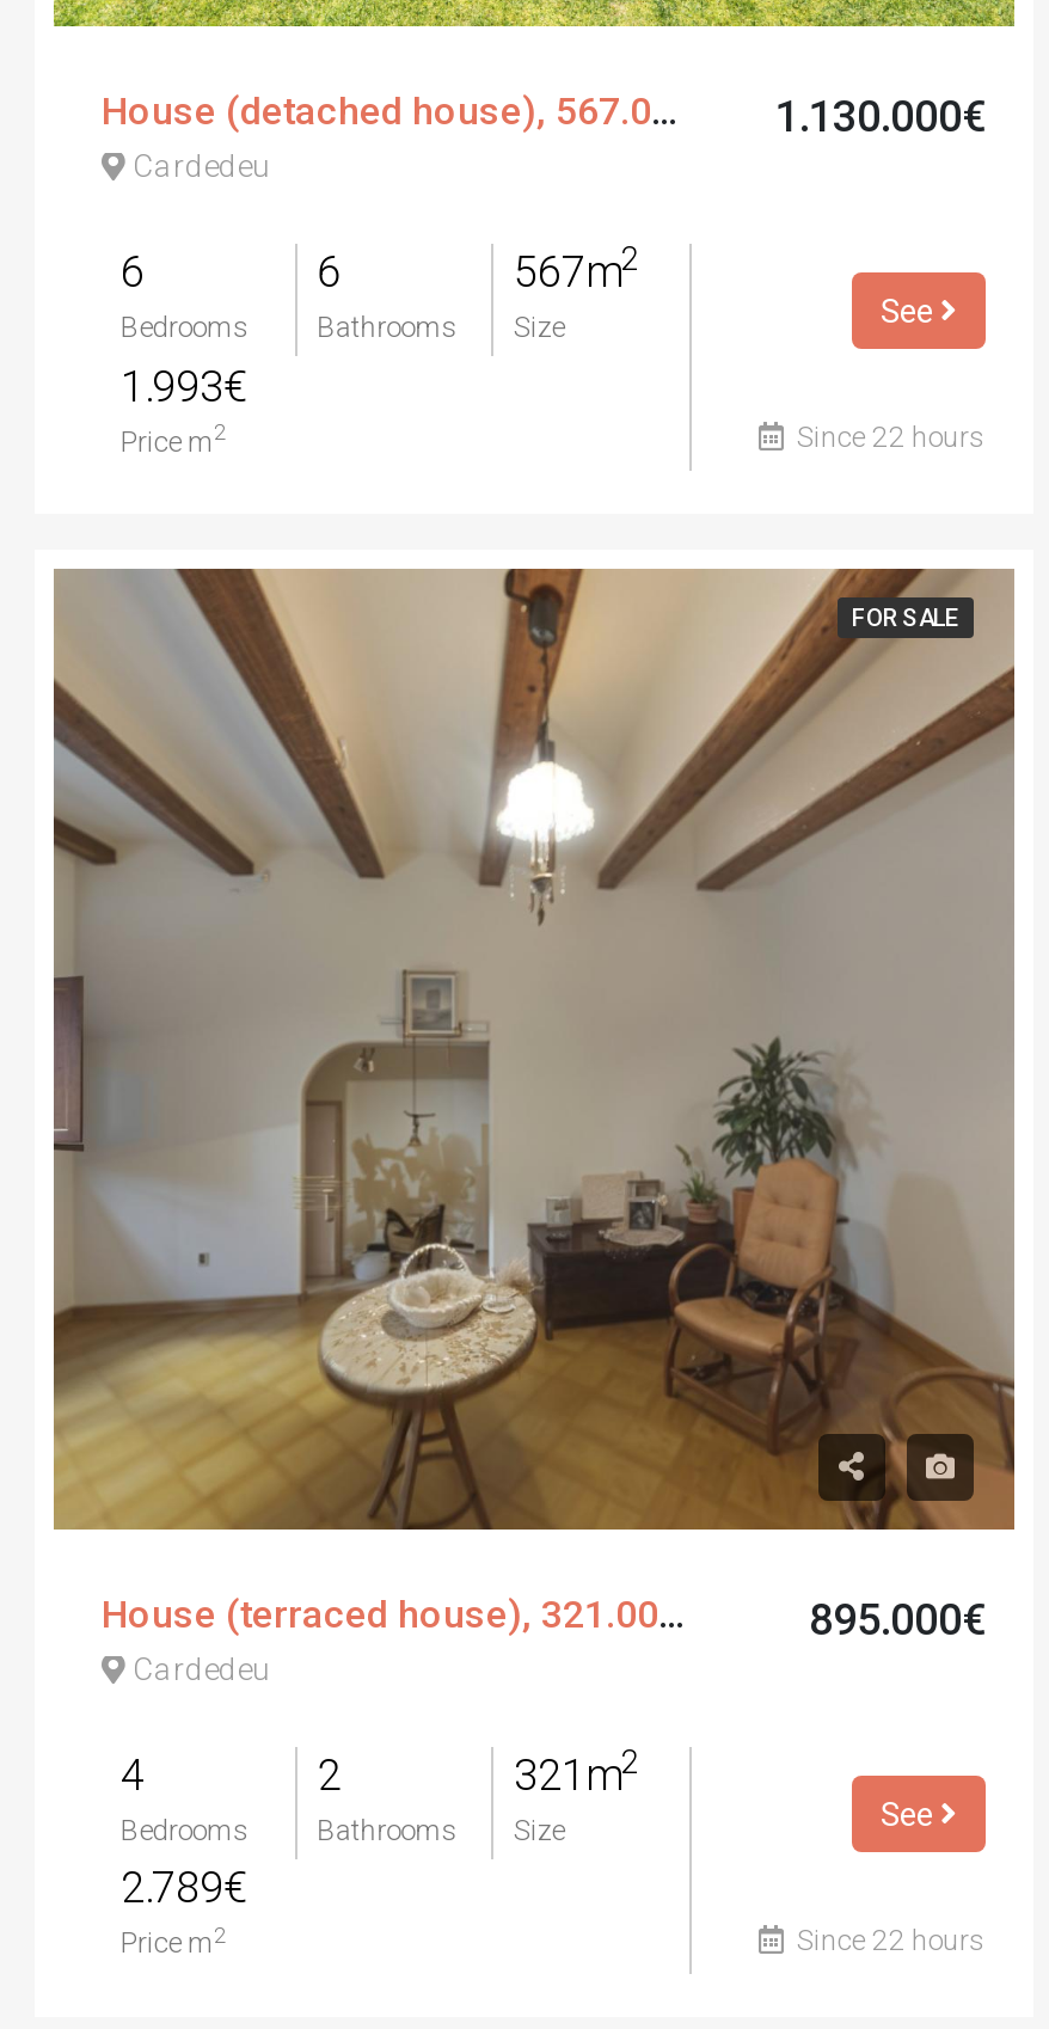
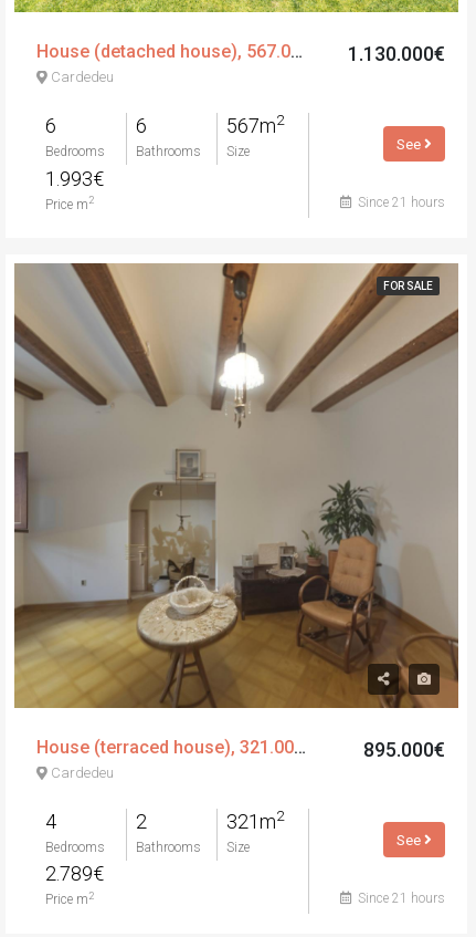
- Since 22 hours
+ Since 21 hours

- Since 22 hours
+ Since 21 hours
